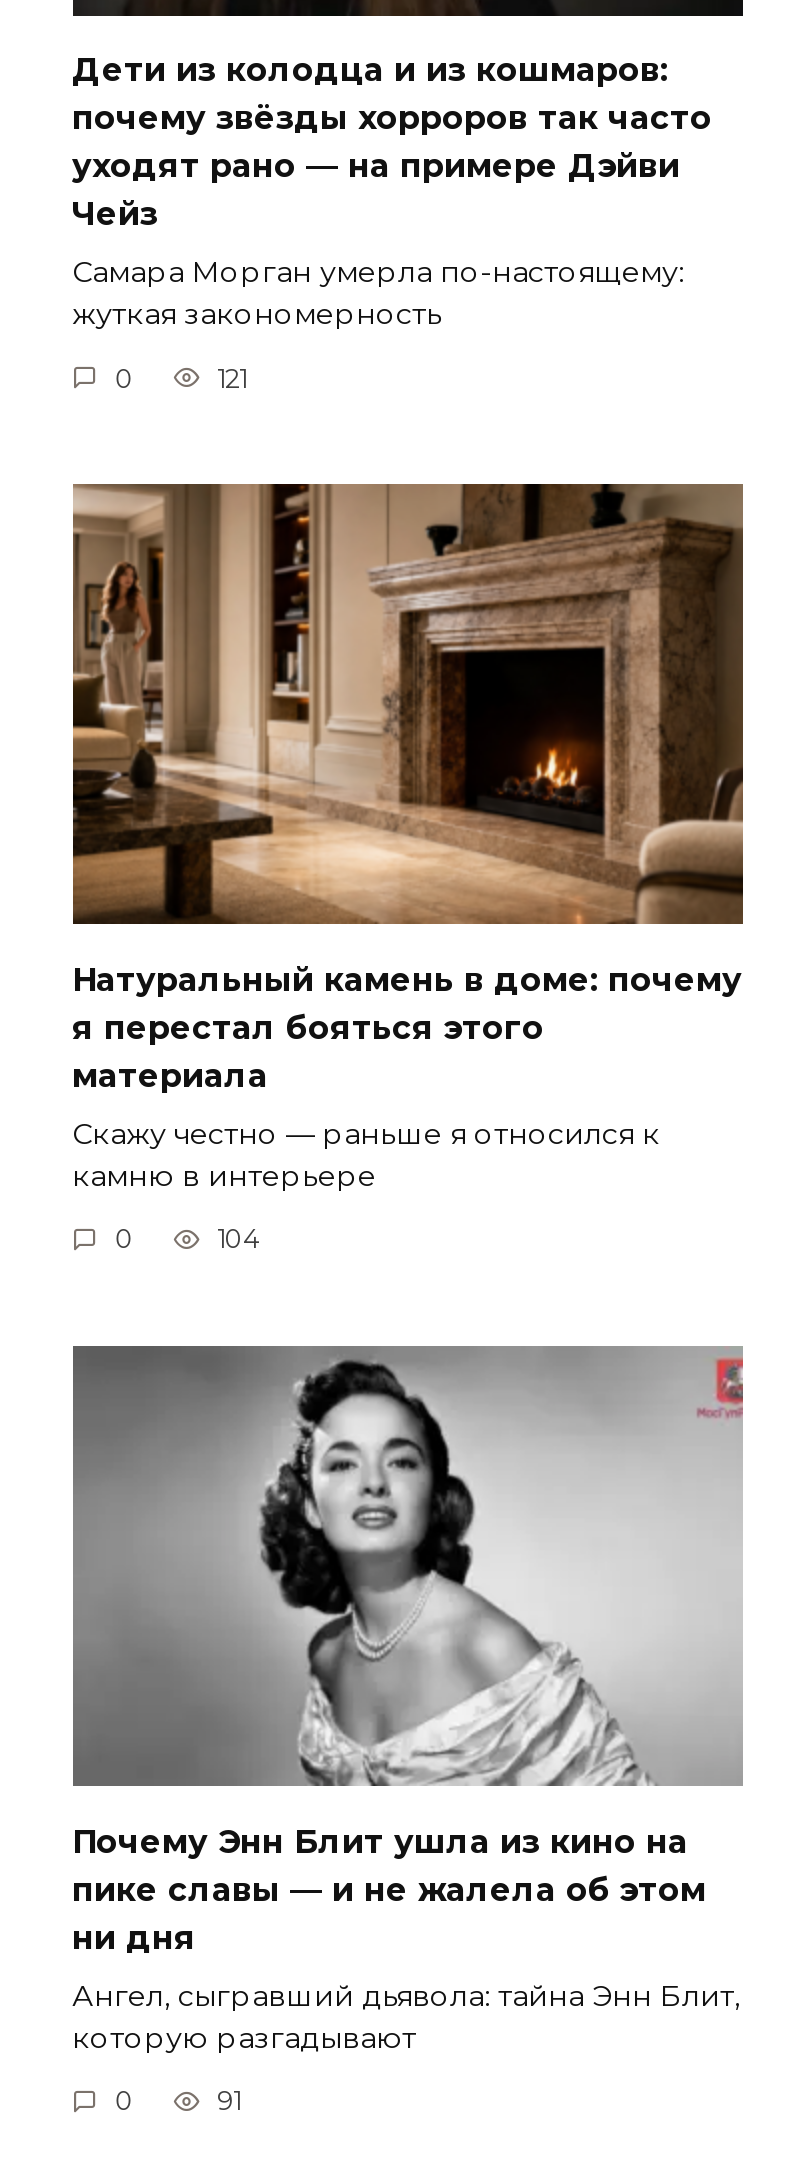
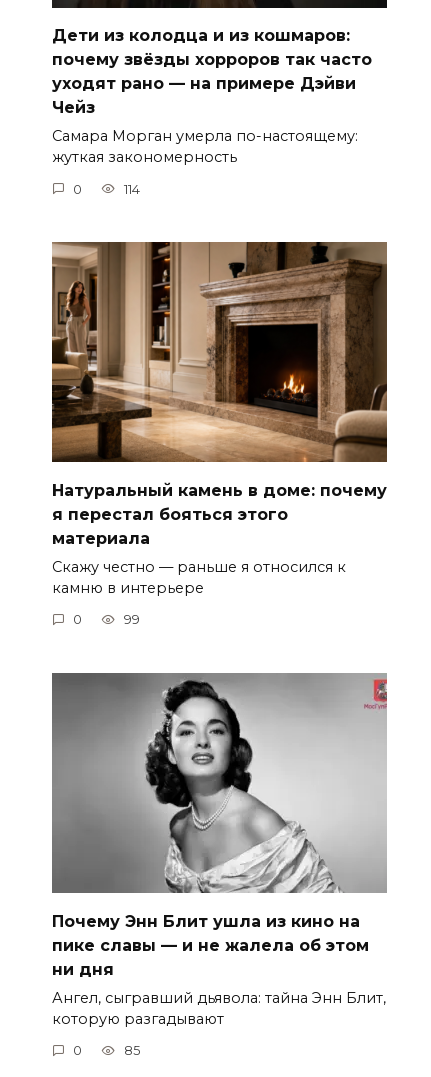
- 121
+ 114

- 104
+ 99

- 91
+ 85
